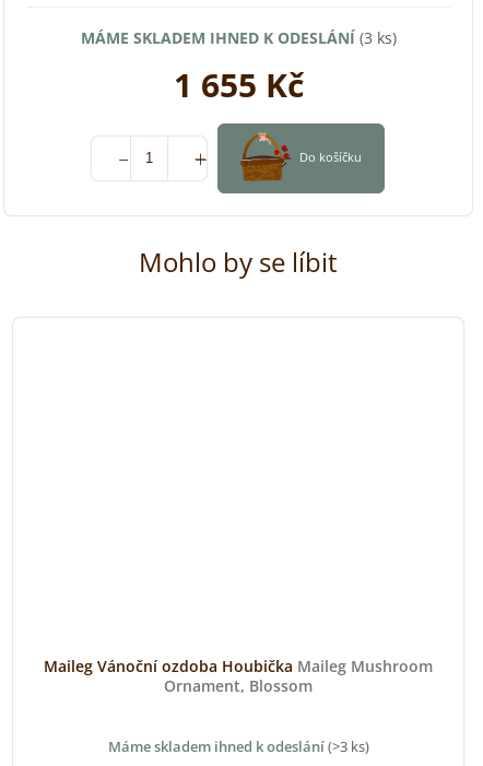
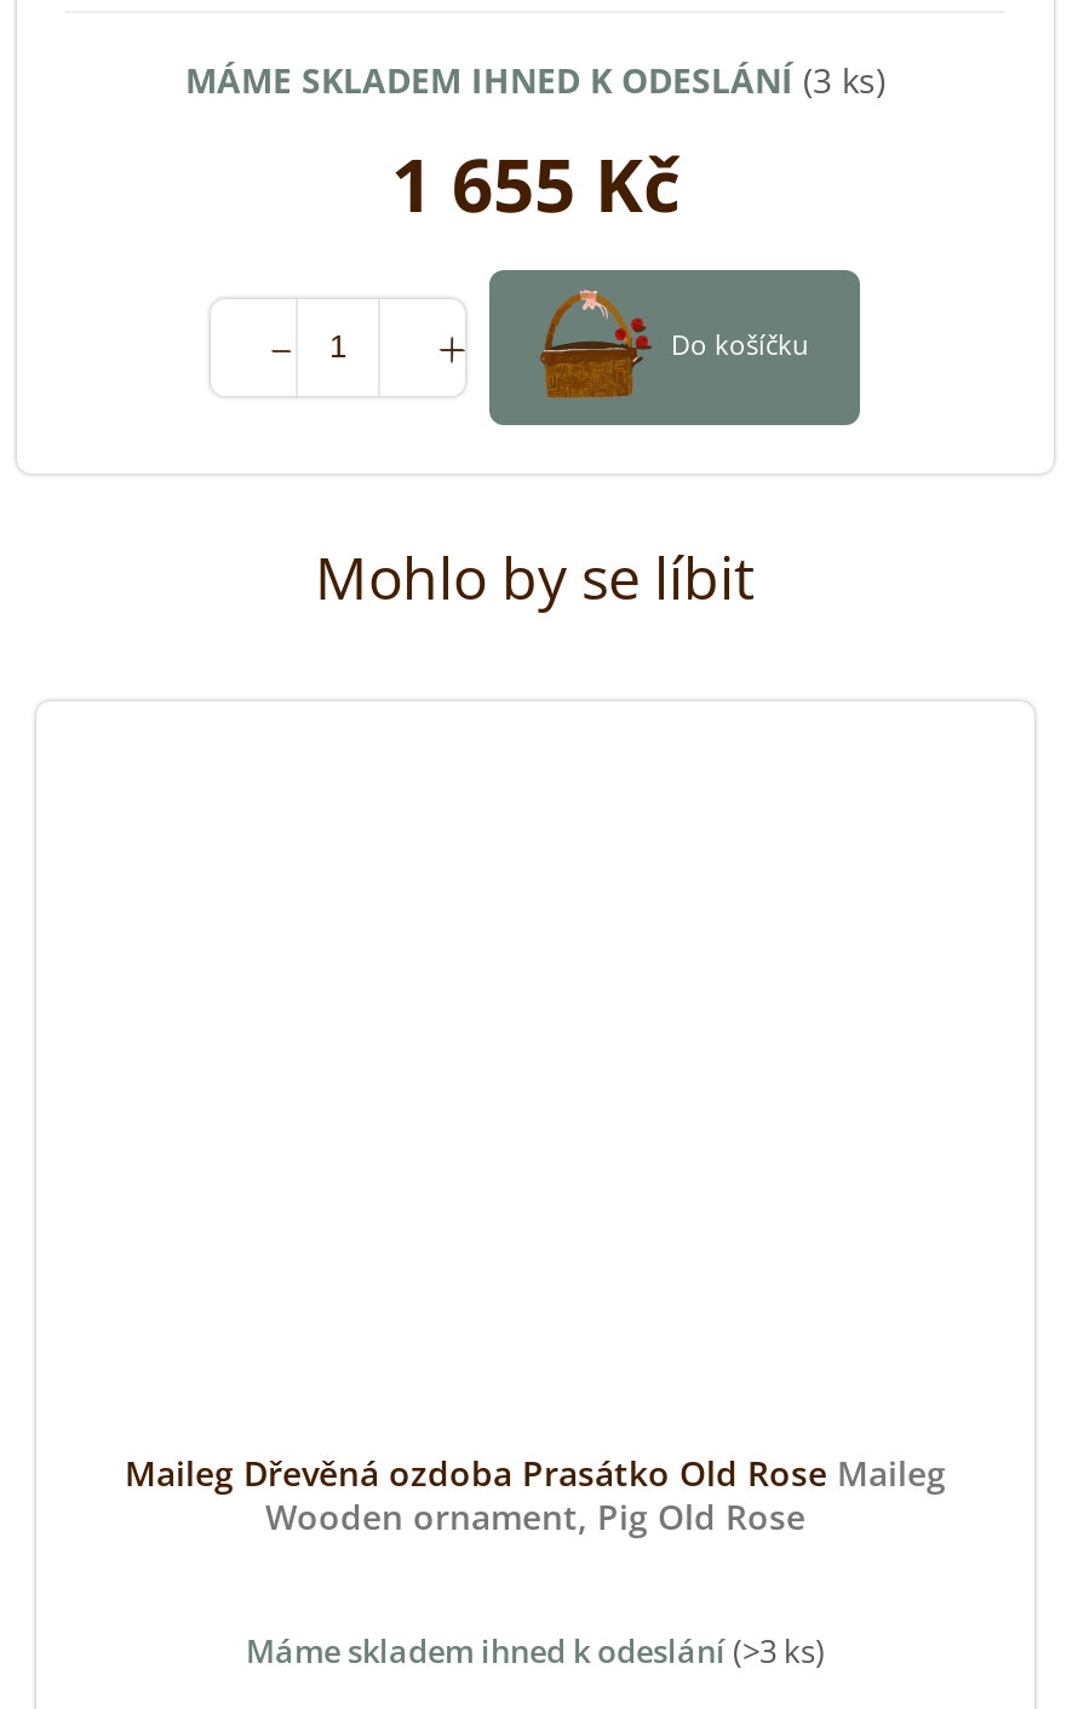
- Maileg Vánoční ozdoba Houbička Maileg Mushroom
- Ornament, Blossom
+ Maileg Dřevěná ozdoba Prasátko Old Rose Maileg
+ Wooden ornament, Pig Old Rose
